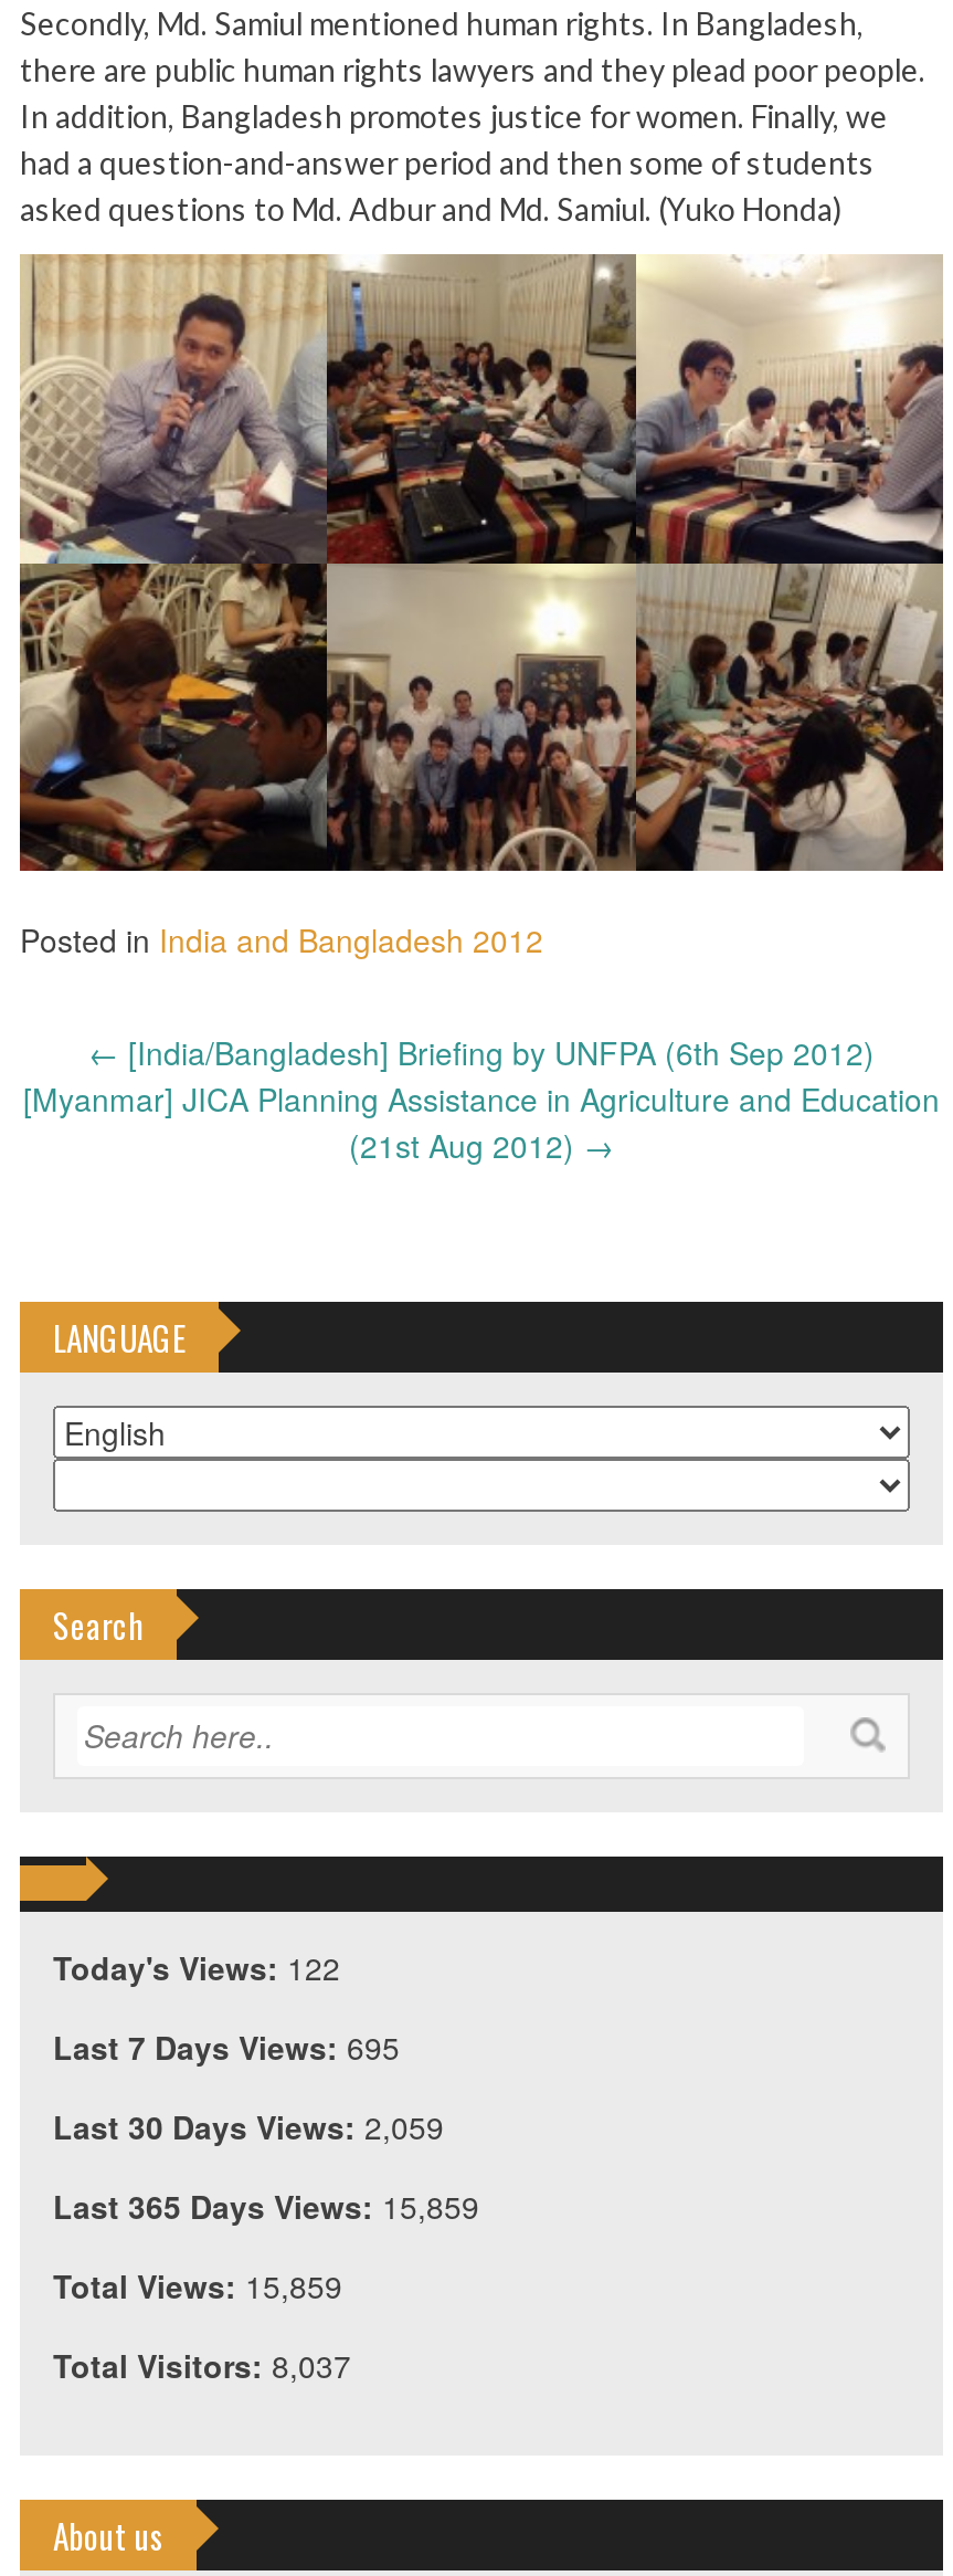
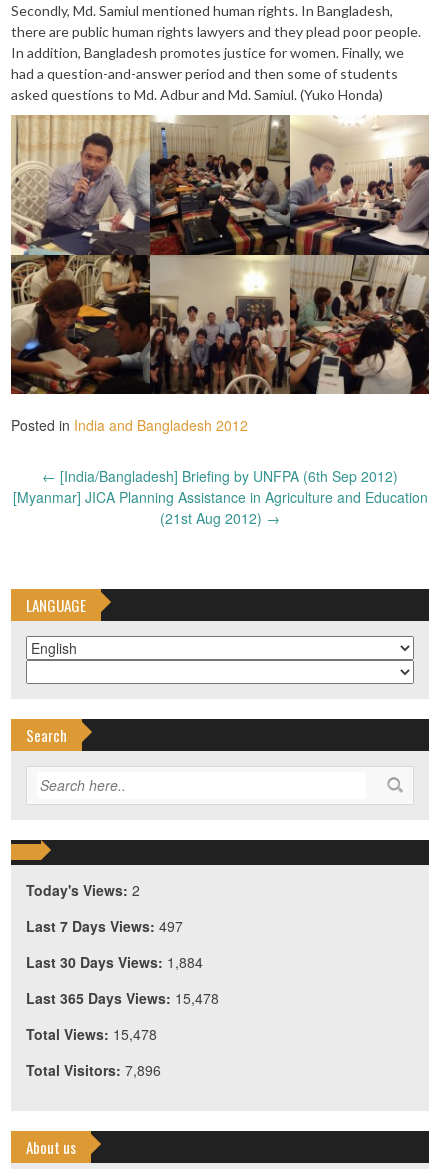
- Today's Views: 122
+ Today's Views: 2

- Last 7 Days Views: 695
+ Last 7 Days Views: 497

- Last 30 Days Views: 2,059
+ Last 30 Days Views: 1,884

- Last 365 Days Views: 15,859
+ Last 365 Days Views: 15,478

- Total Views: 15,859
+ Total Views: 15,478

- Total Visitors: 8,037
+ Total Visitors: 7,896
